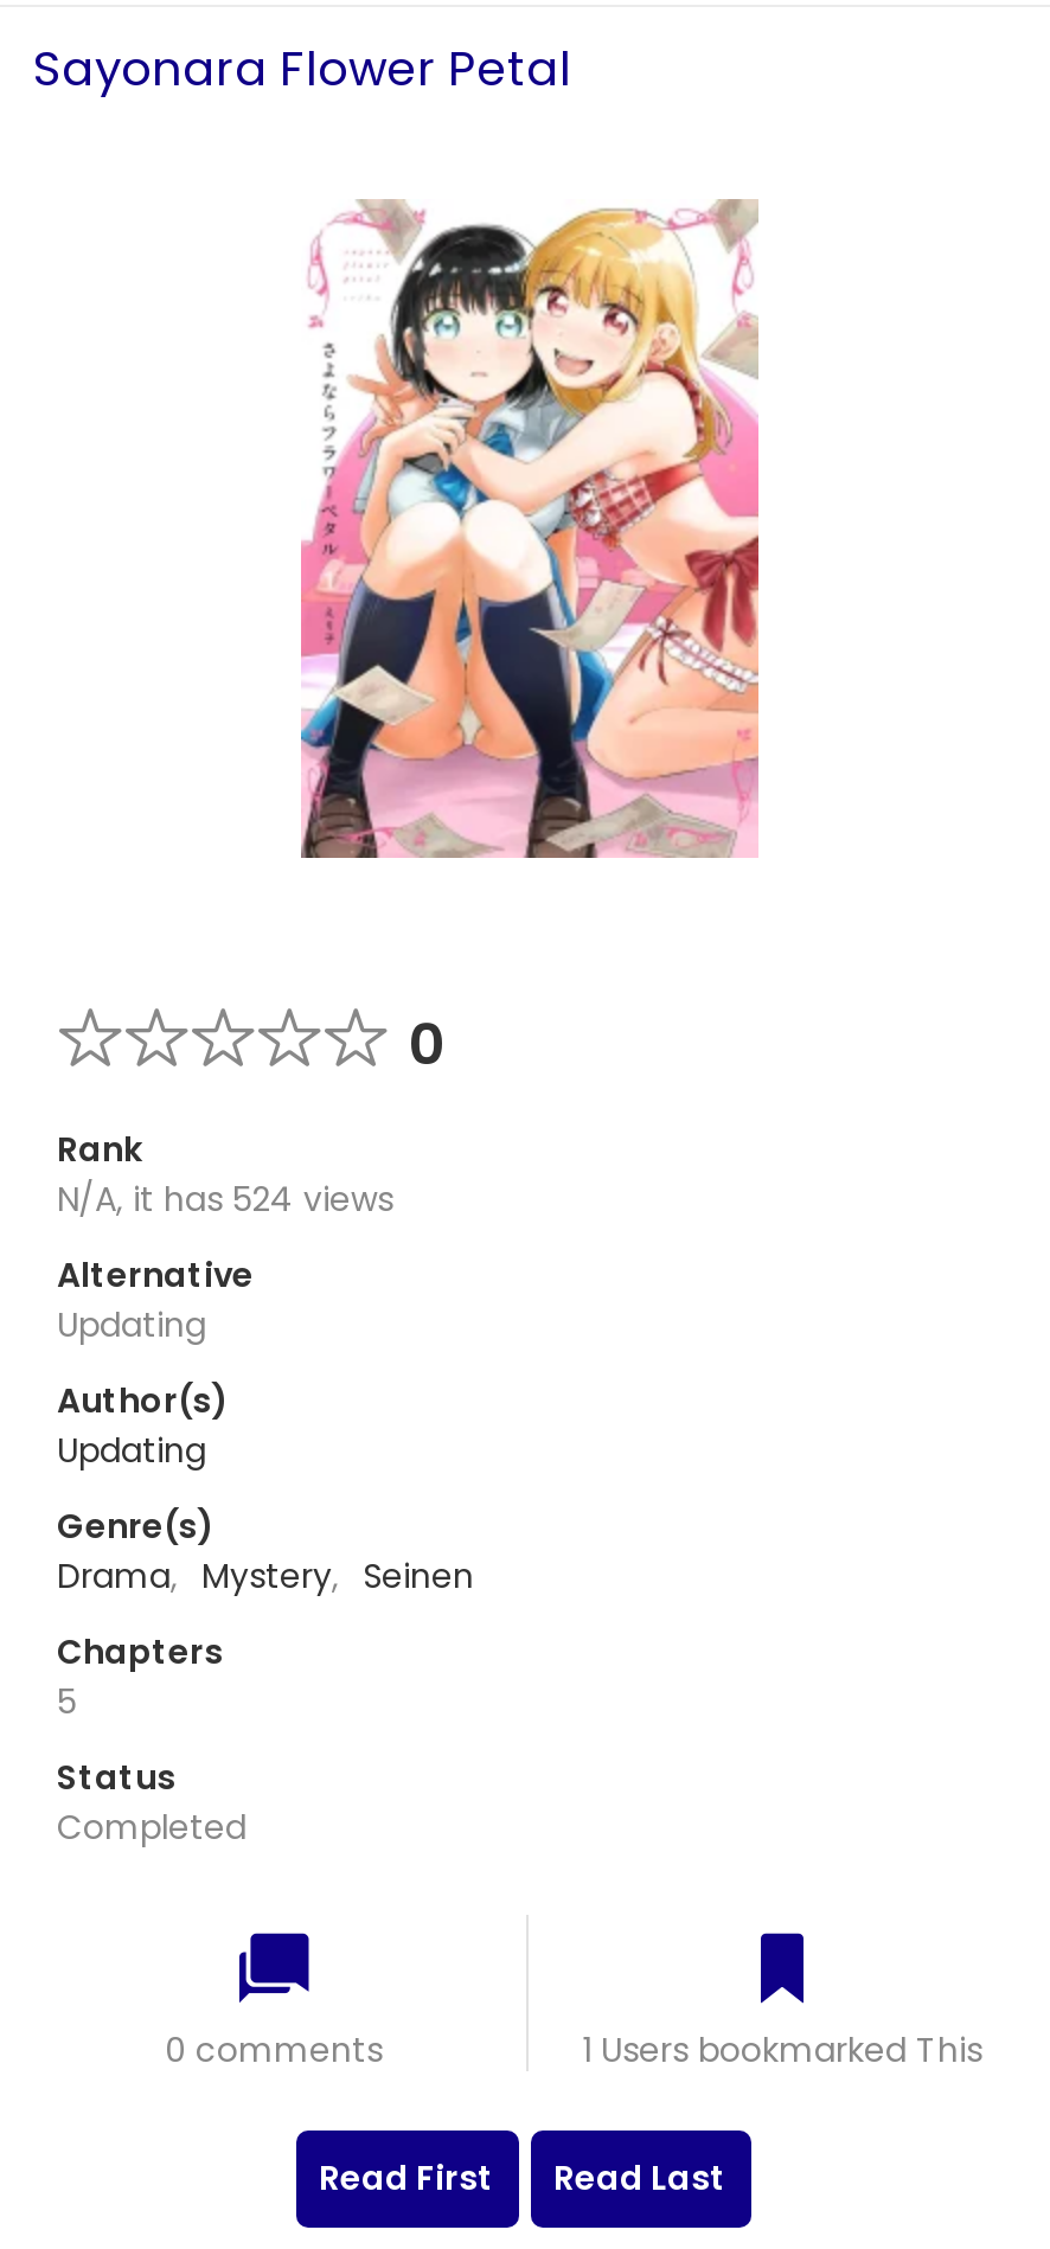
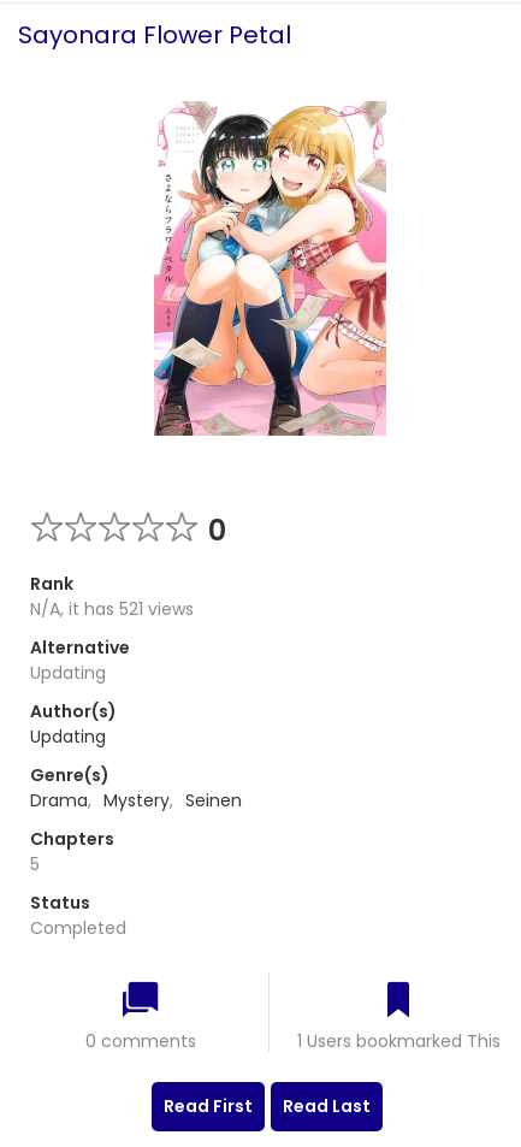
- N/A, it has 524 views
+ N/A, it has 521 views
